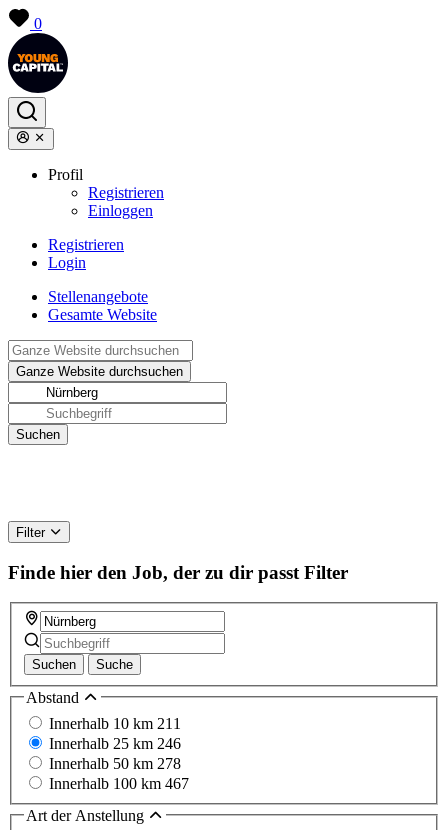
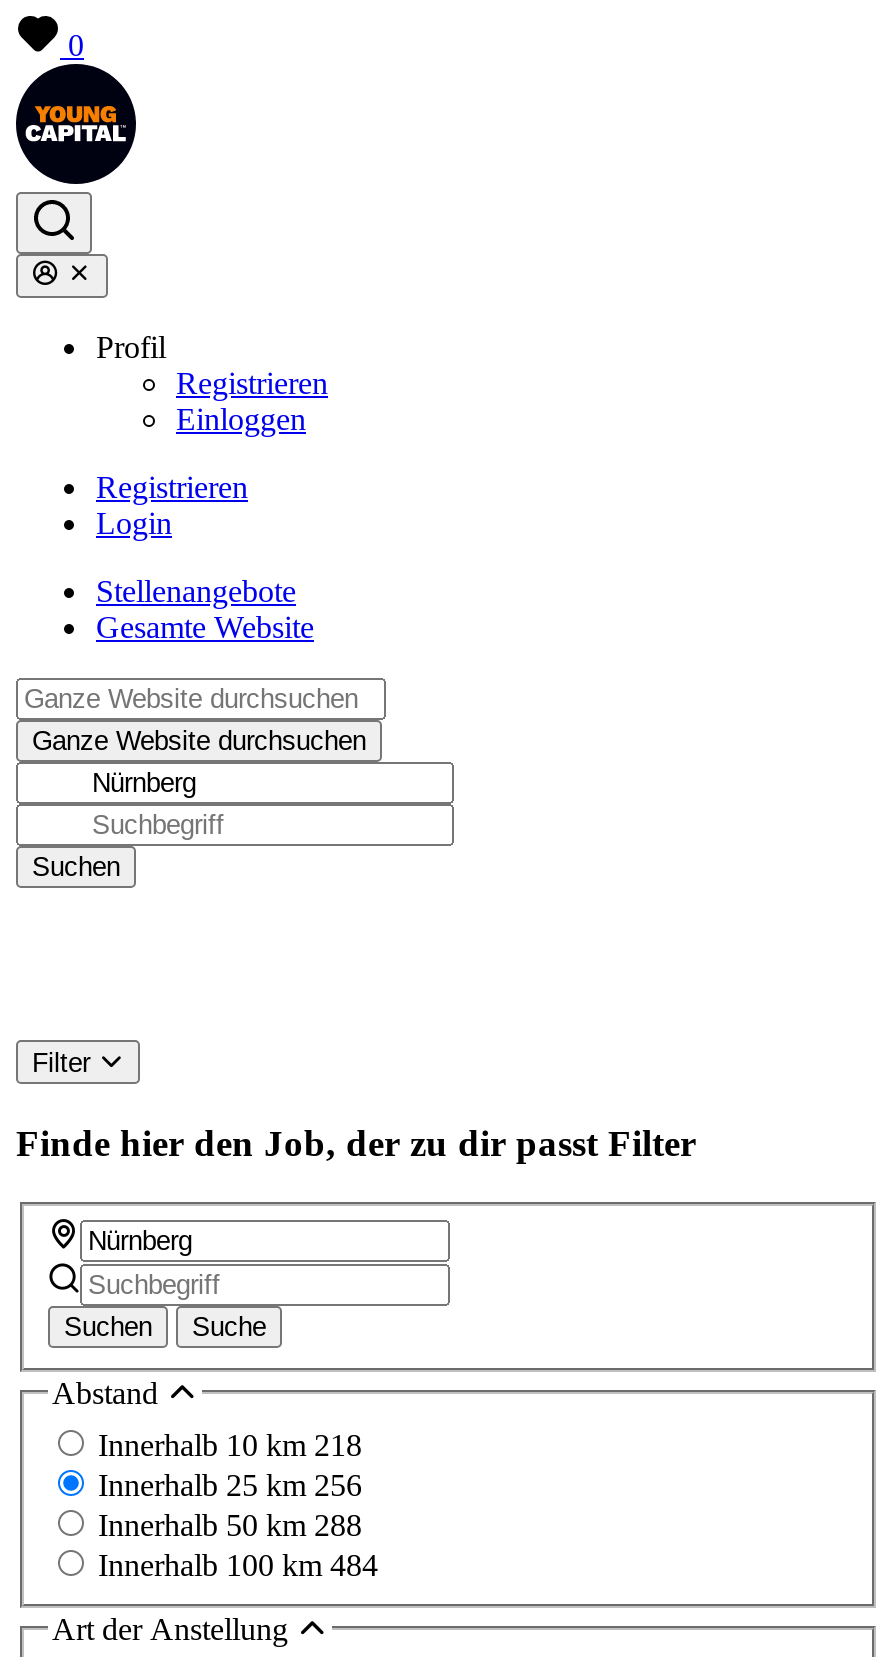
- Innerhalb 10 km 211
+ Innerhalb 10 km 218

- Innerhalb 25 km 246
+ Innerhalb 25 km 256

- Innerhalb 50 km 278
+ Innerhalb 50 km 288

- Innerhalb 100 km 467
+ Innerhalb 100 km 484
